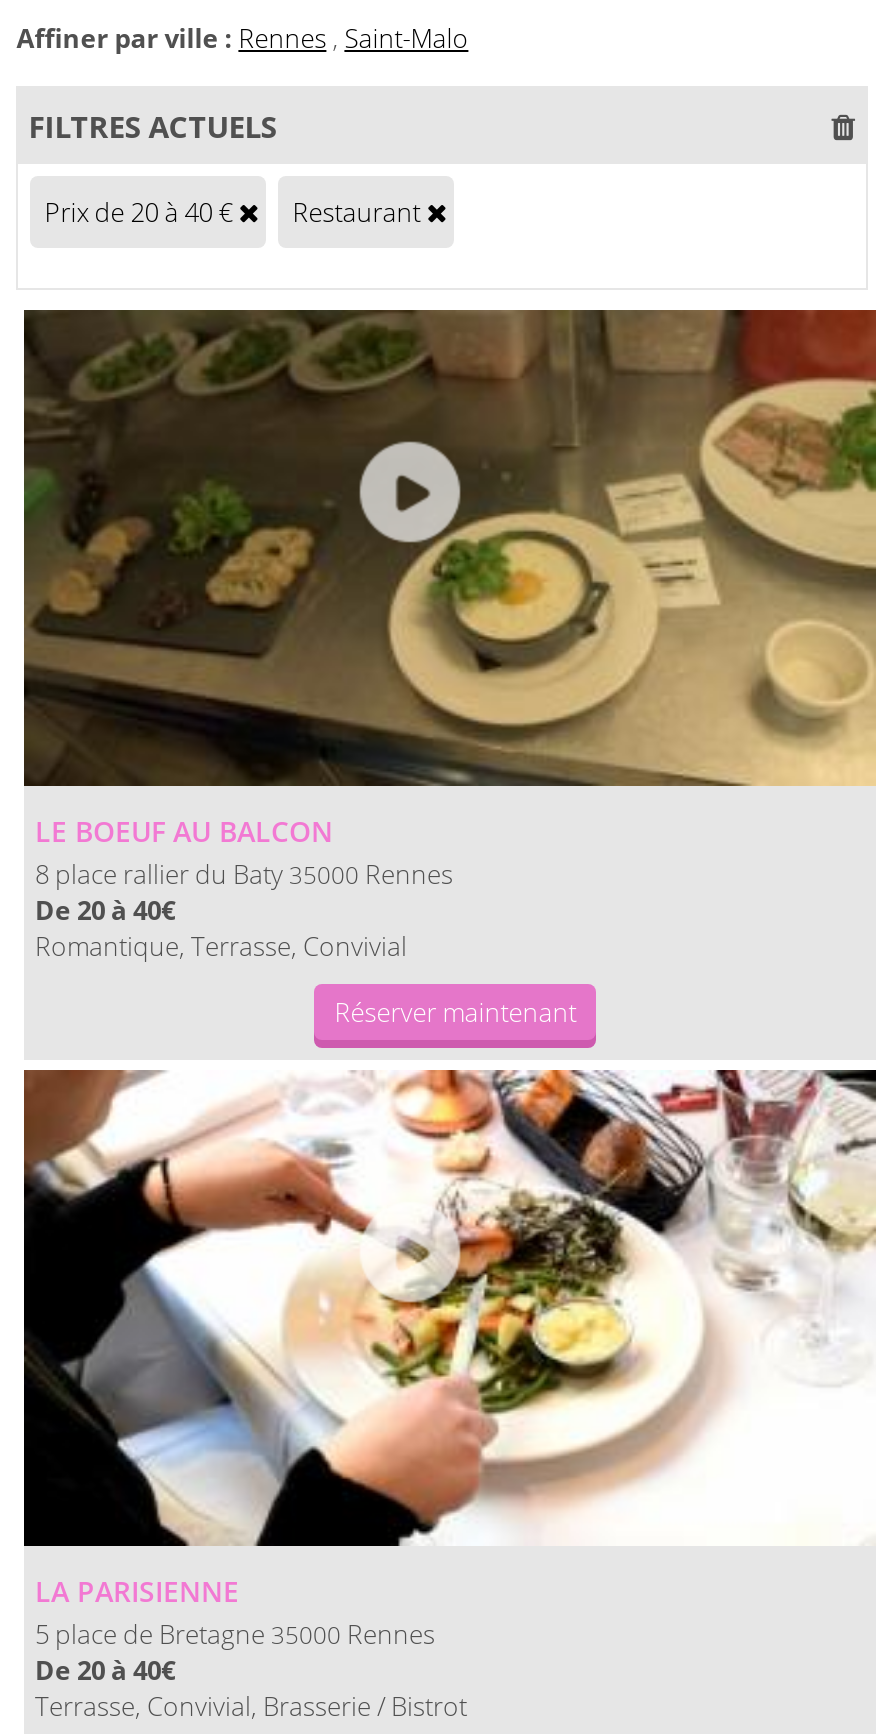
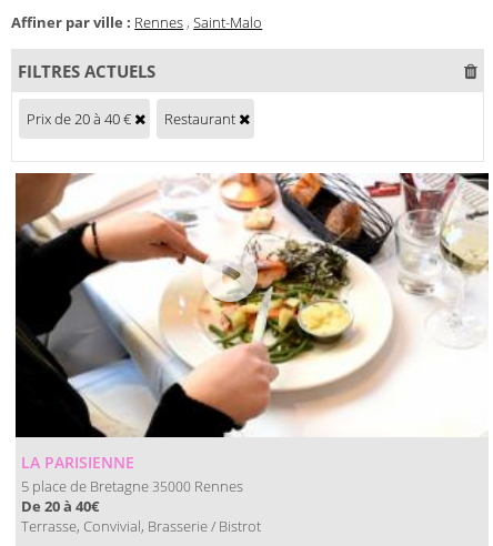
- [image]
- LE BOEUF AU BALCON
- 8 place rallier du Baty 35000 Rennes
- De 20 à 40€
- Romantique, Terrasse, Convivial
- Réserver maintenant
